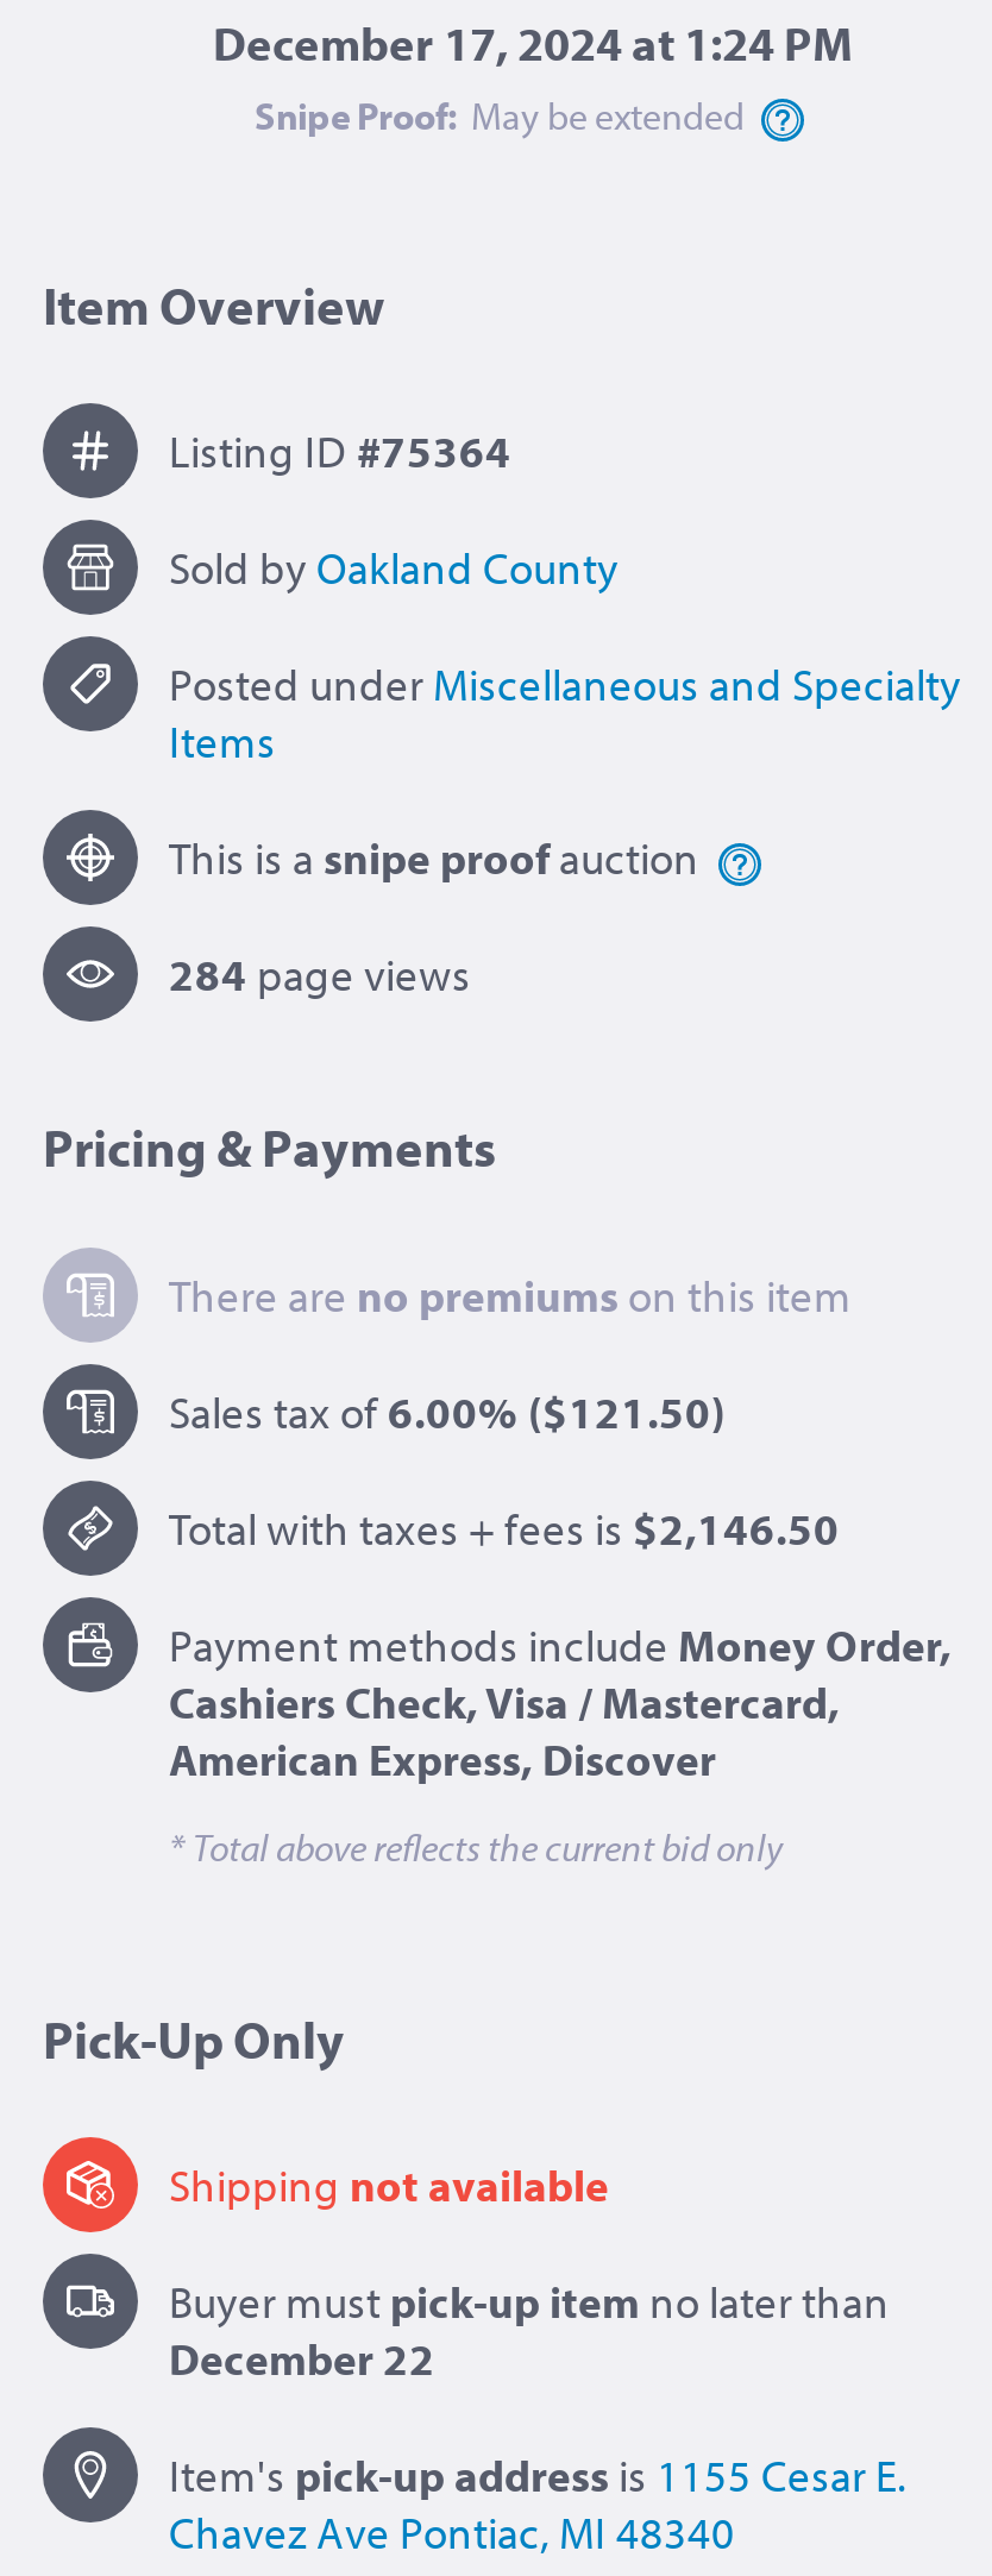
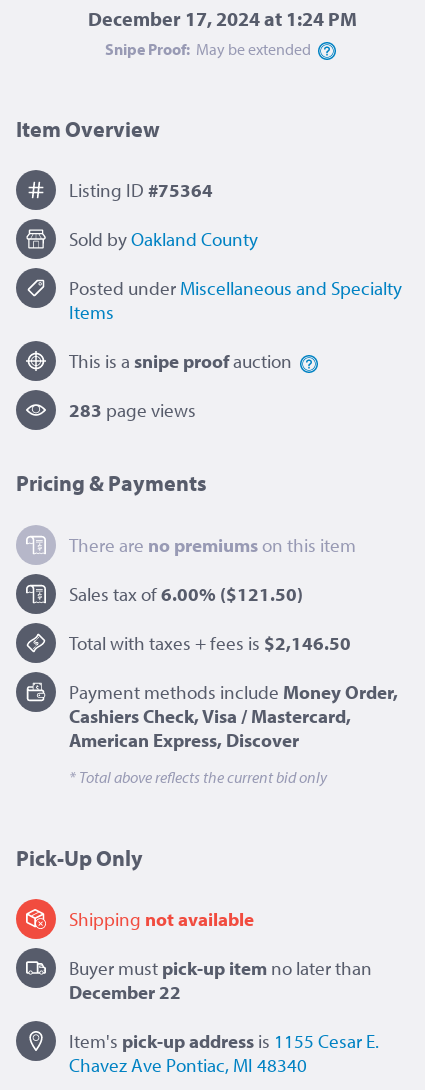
- 284 page views
+ 283 page views
